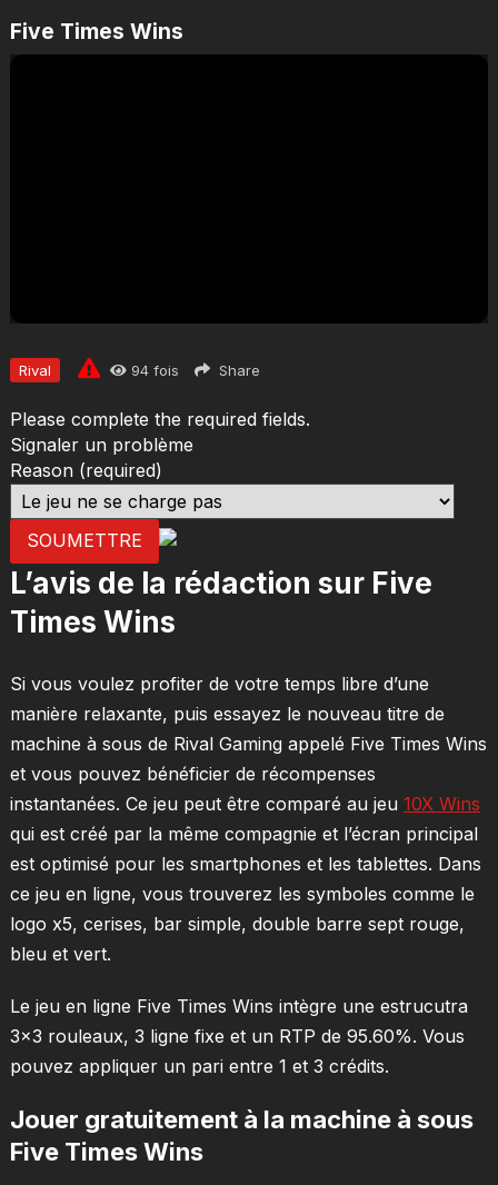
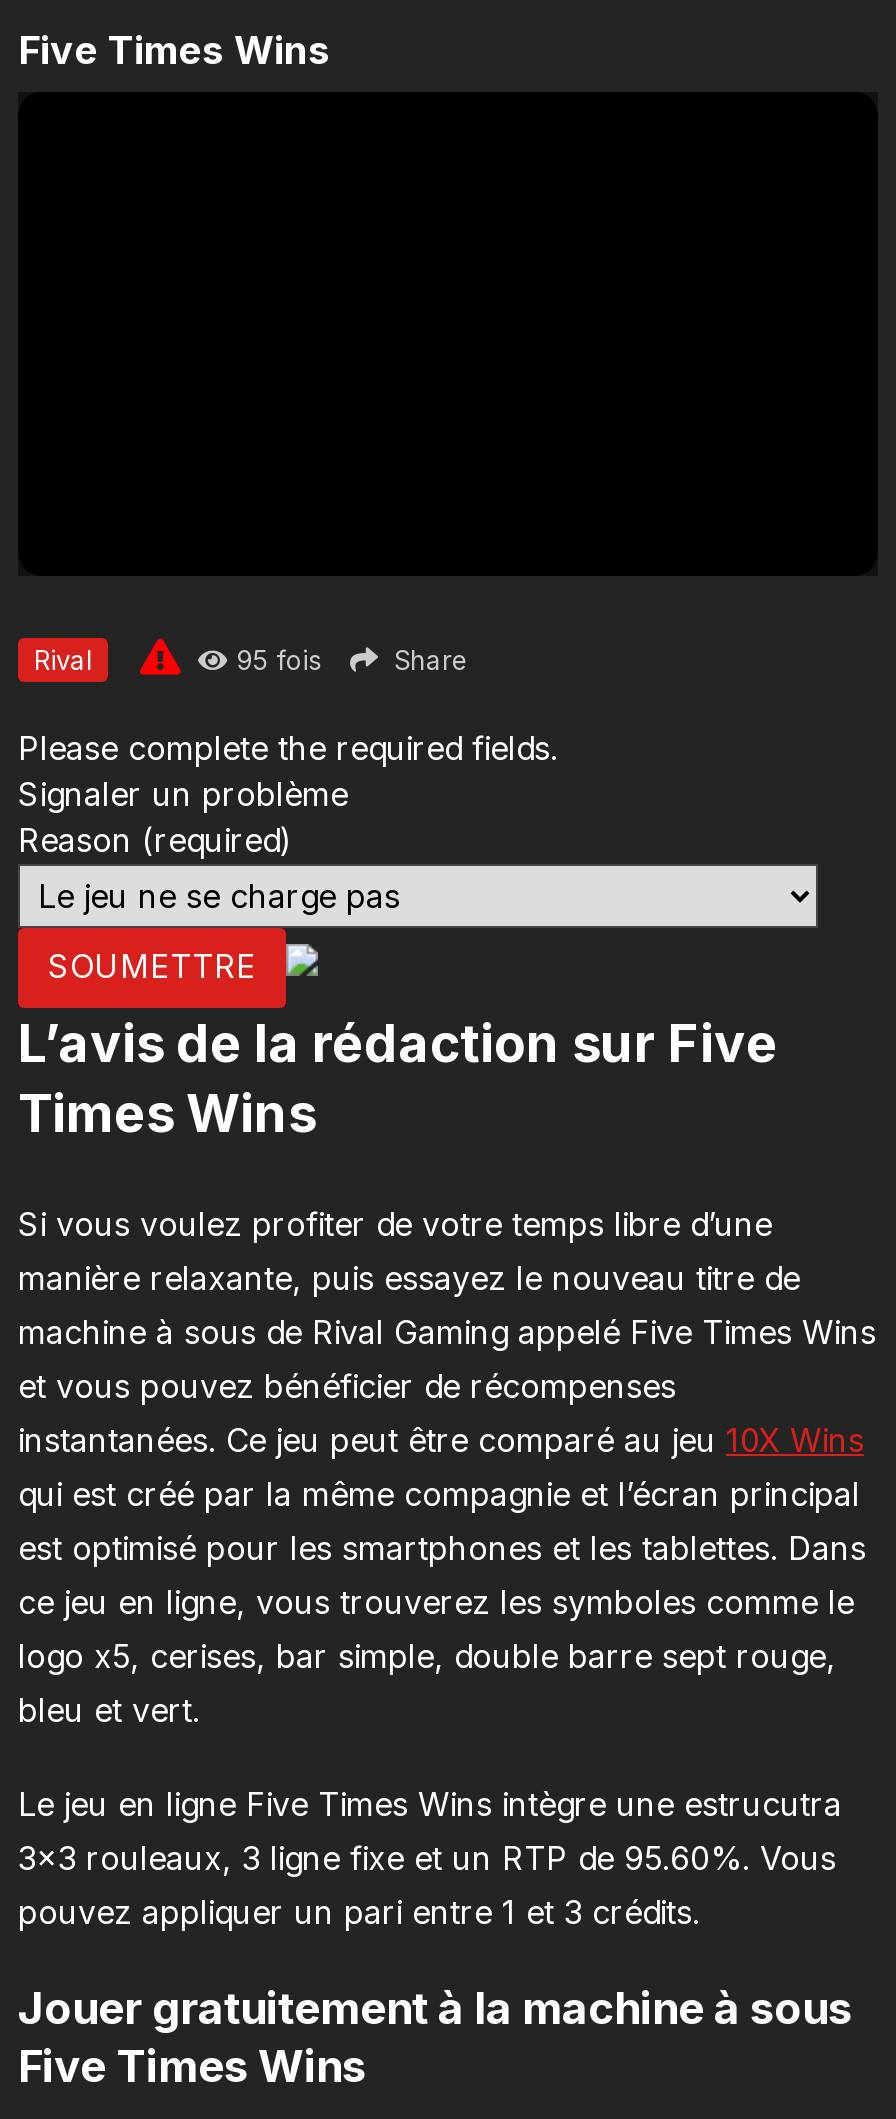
- 94 fois Share
+ 95 fois Share
